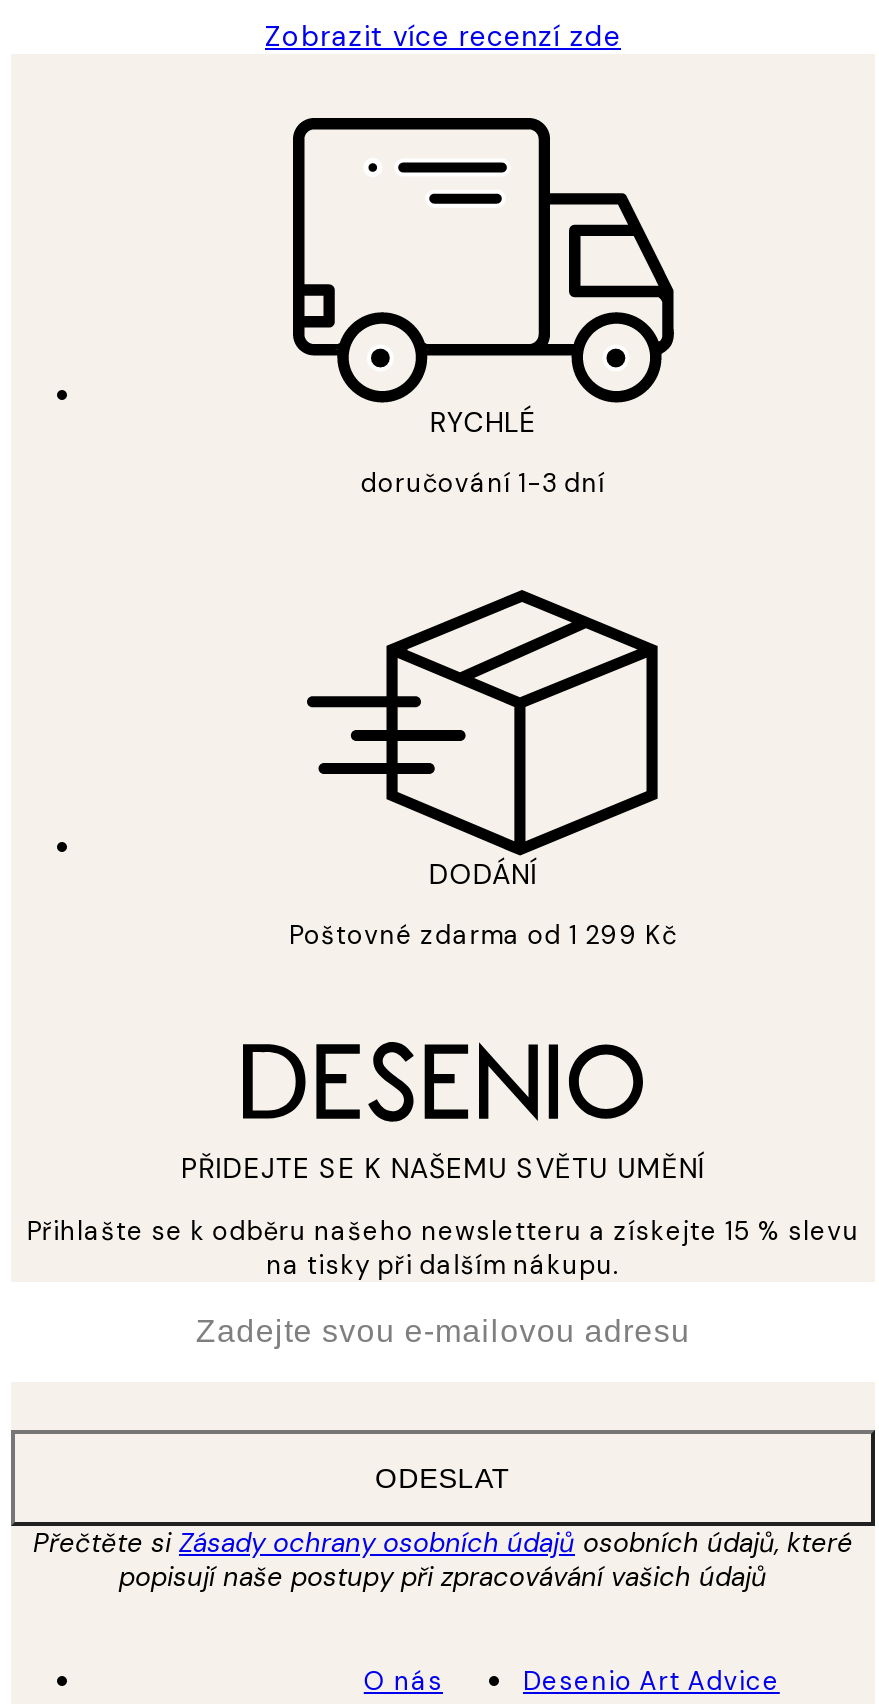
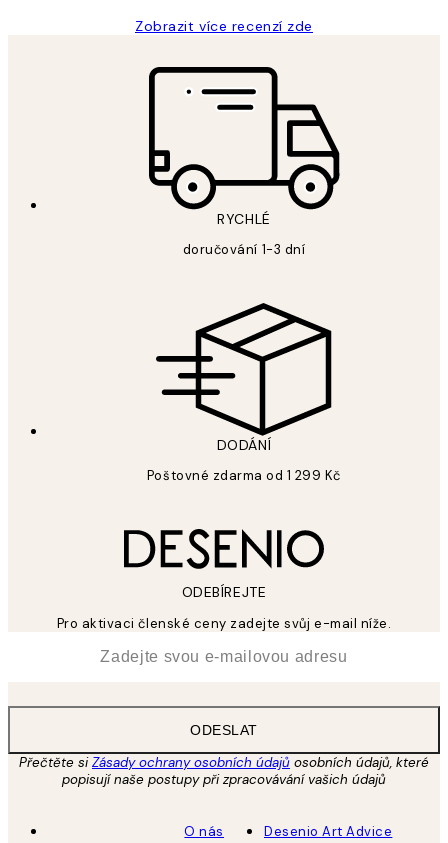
- PŘIDEJTE SE K NAŠEMU SVĚTU UMĚNÍ
+ ODEBÍREJTE

- Přihlašte se k odběru našeho newsletteru a získejte 15 % slevu
- na tisky při dalším nákupu.
+ Pro aktivaci členské ceny zadejte svůj e-mail níže.
